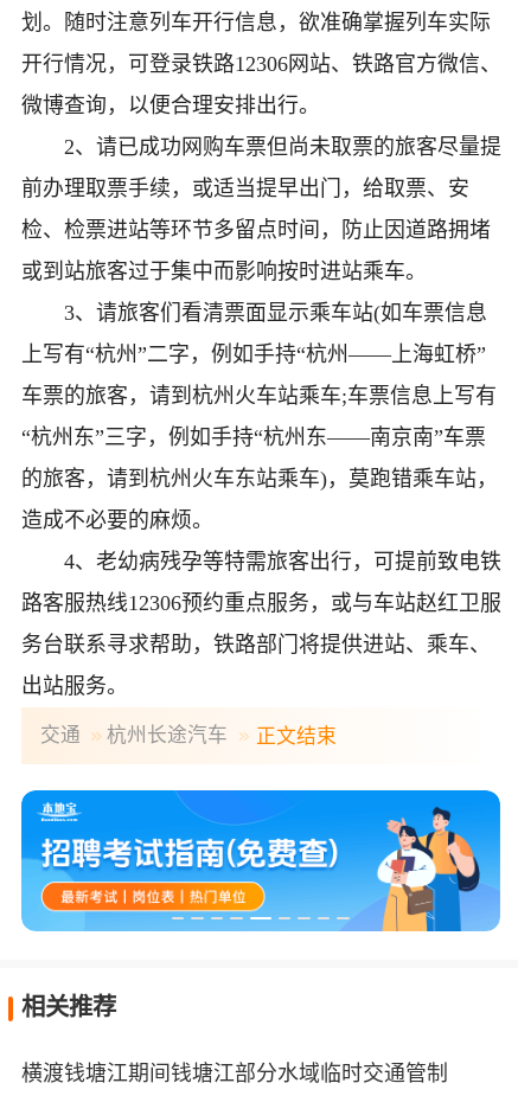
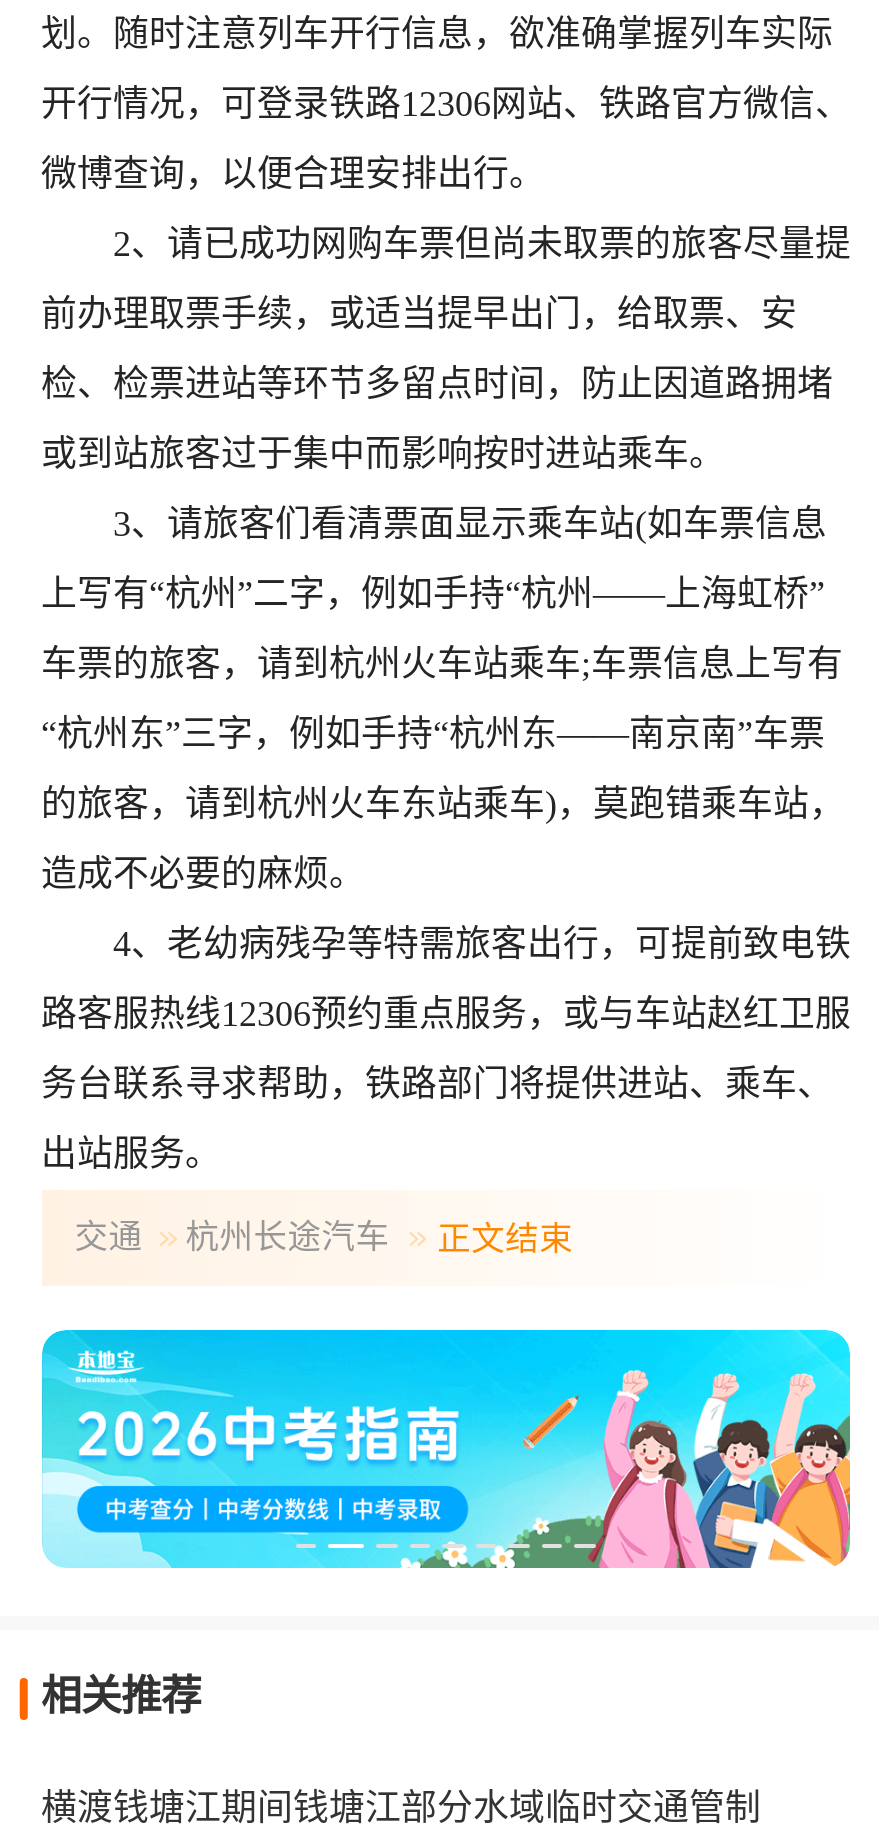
- [image]
+ [image]
